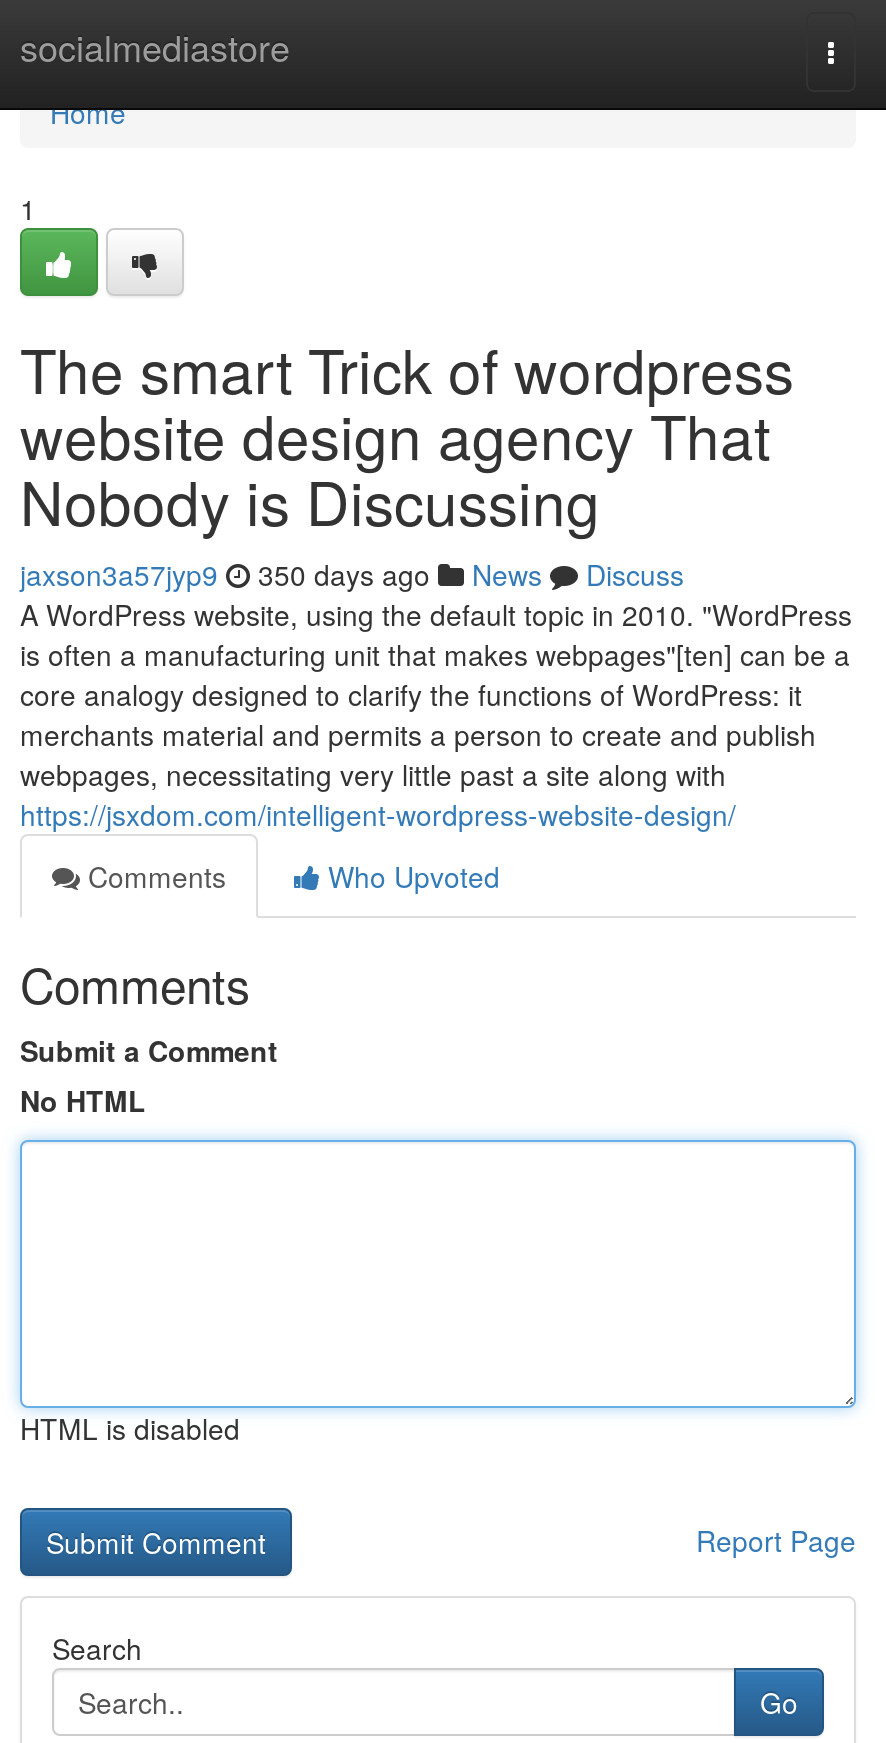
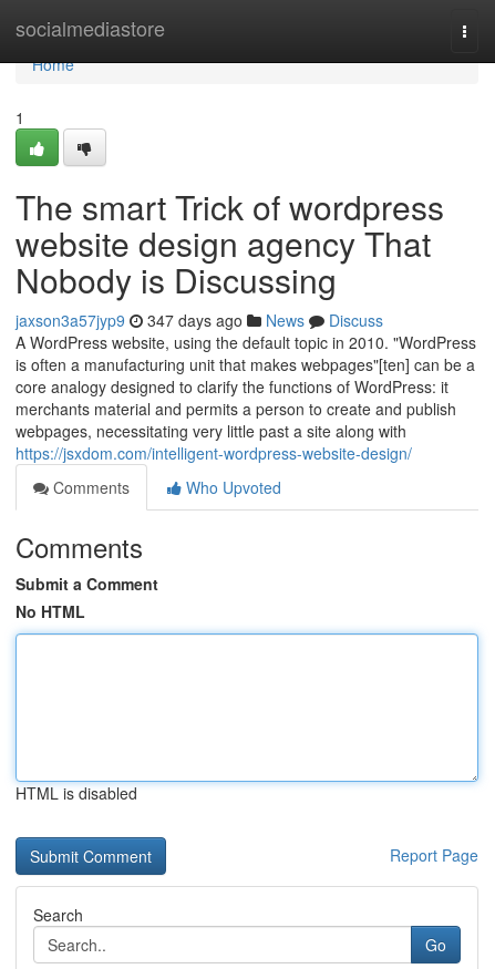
- jaxson3a57jyp9 350 days ago News Discuss
+ jaxson3a57jyp9 347 days ago News Discuss
